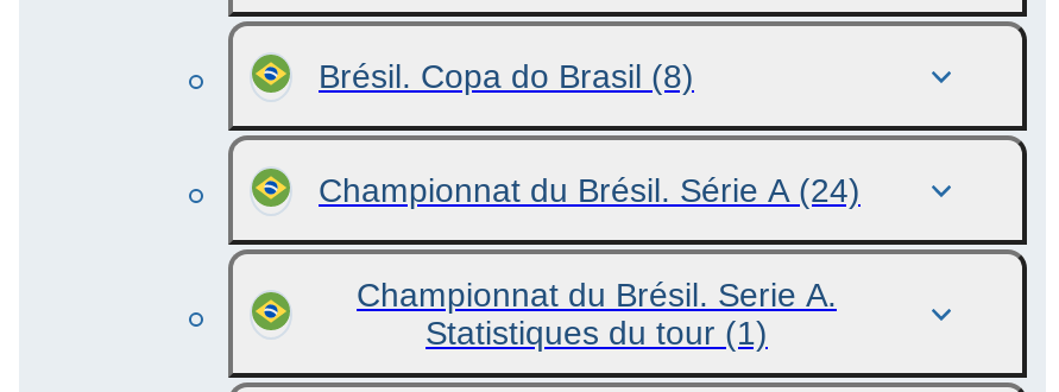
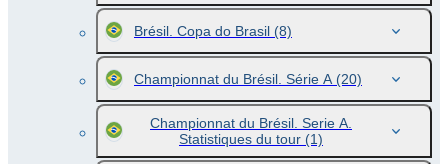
- Championnat du Brésil. Série A (24)
+ Championnat du Brésil. Série A (20)
